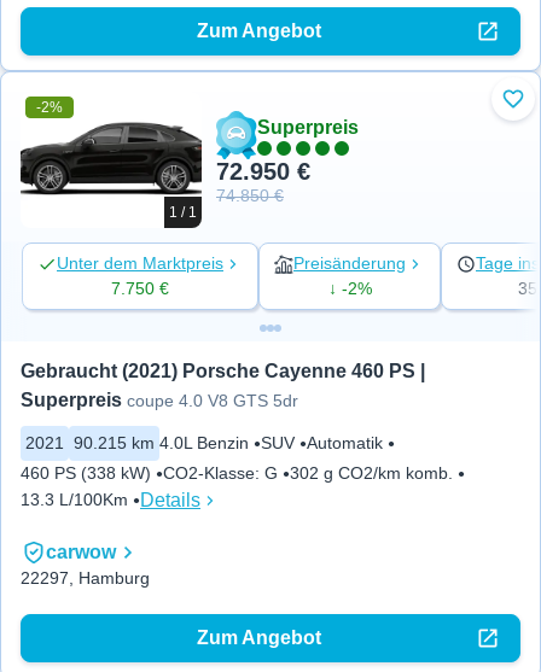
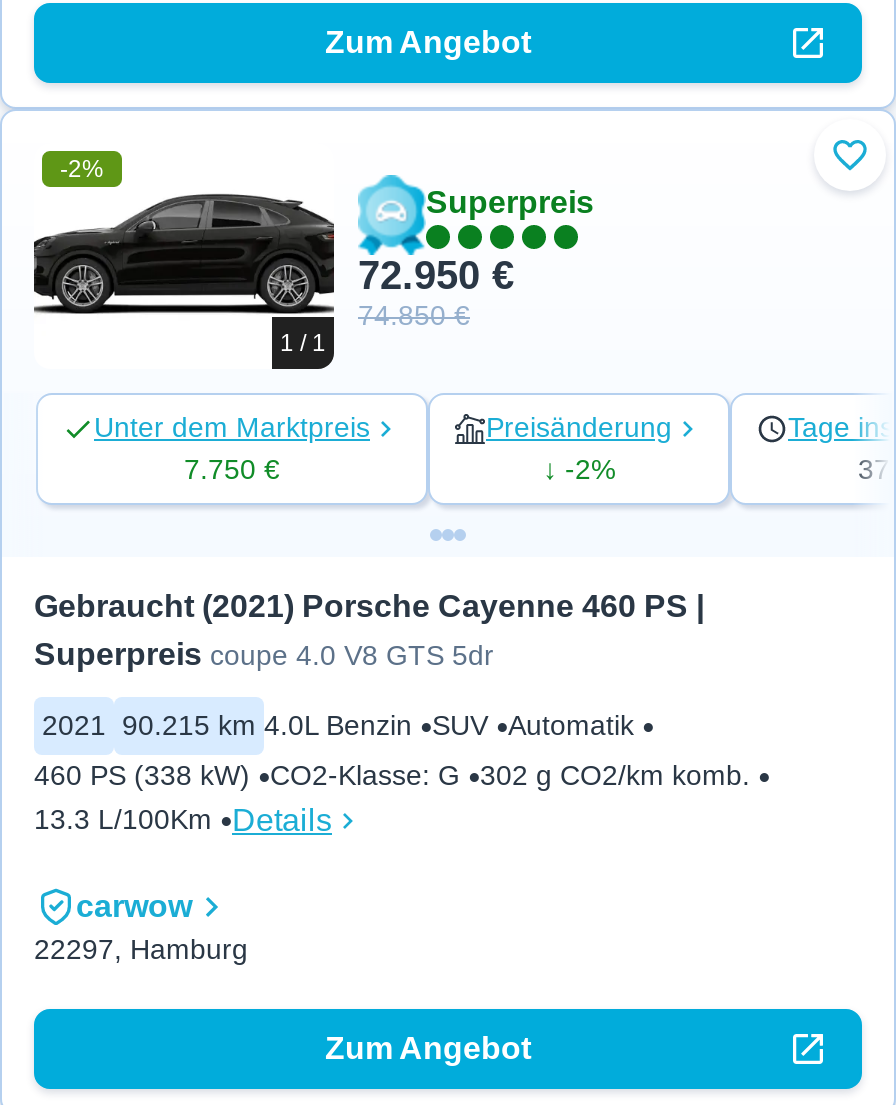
- 35
+ 37
